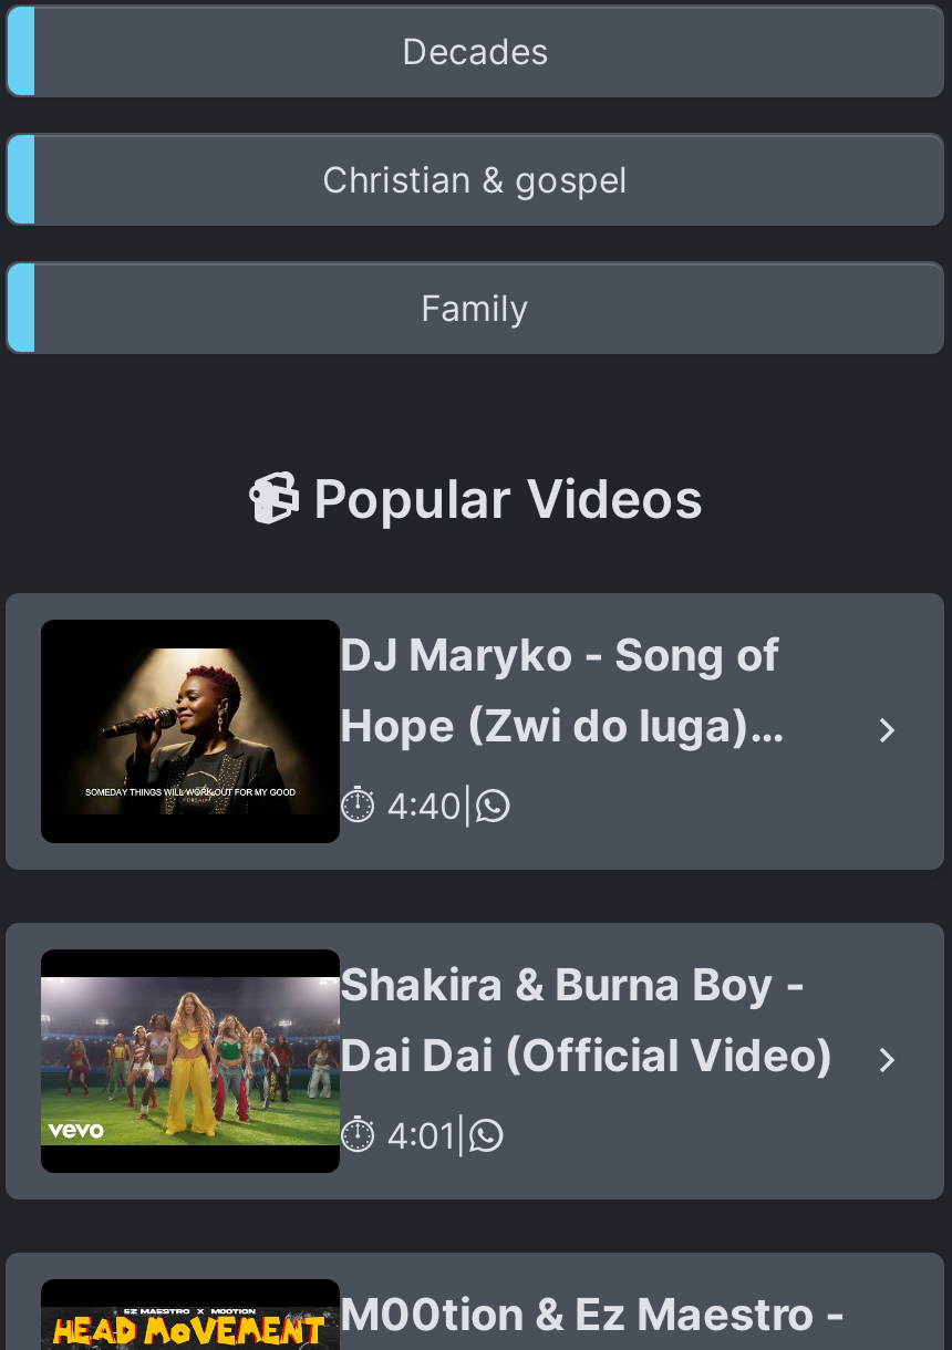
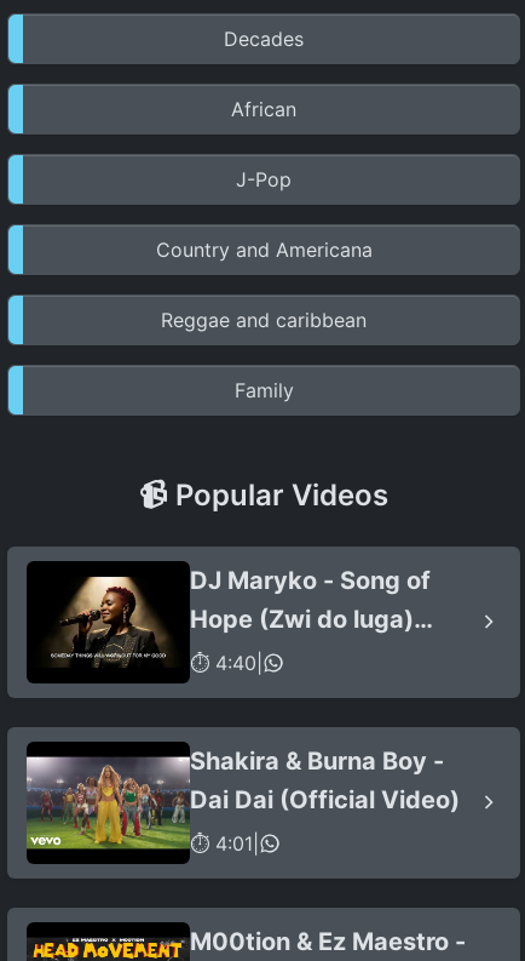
- Christian & gospel
+ African
+ J-Pop
+ Country and Americana
+ Reggae and caribbean
